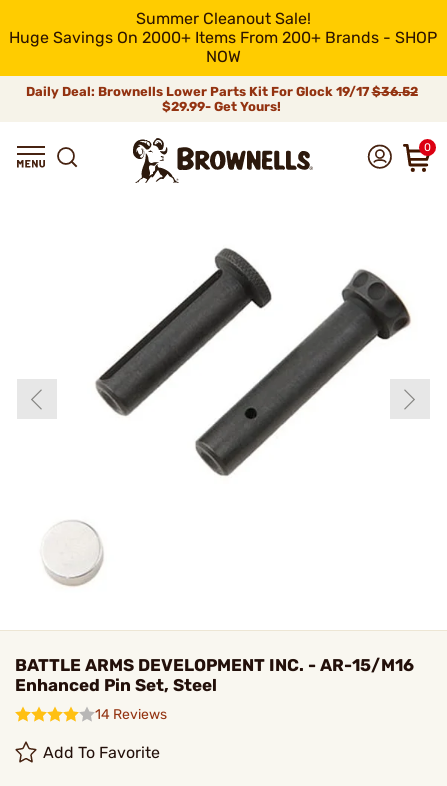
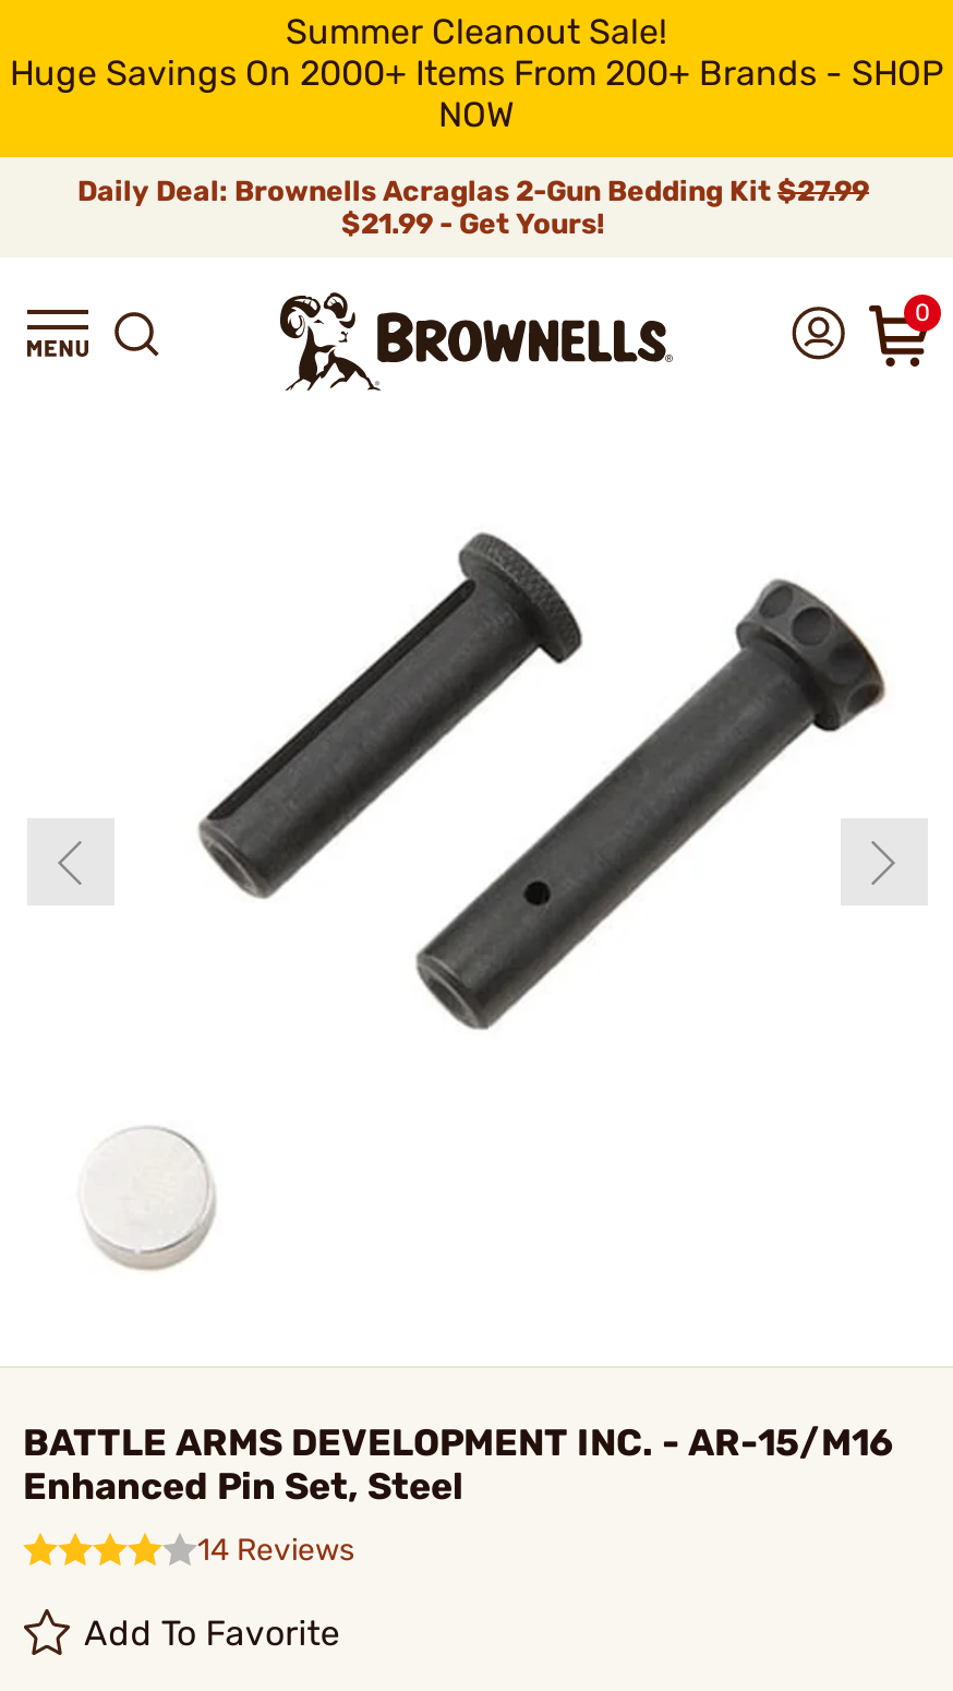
- Daily Deal: Brownells Lower Parts Kit For Glock 19/17 $36.52
- $29.99- Get Yours!
+ Daily Deal: Brownells Acraglas 2-Gun Bedding Kit $27.99
+ $21.99 - Get Yours!
